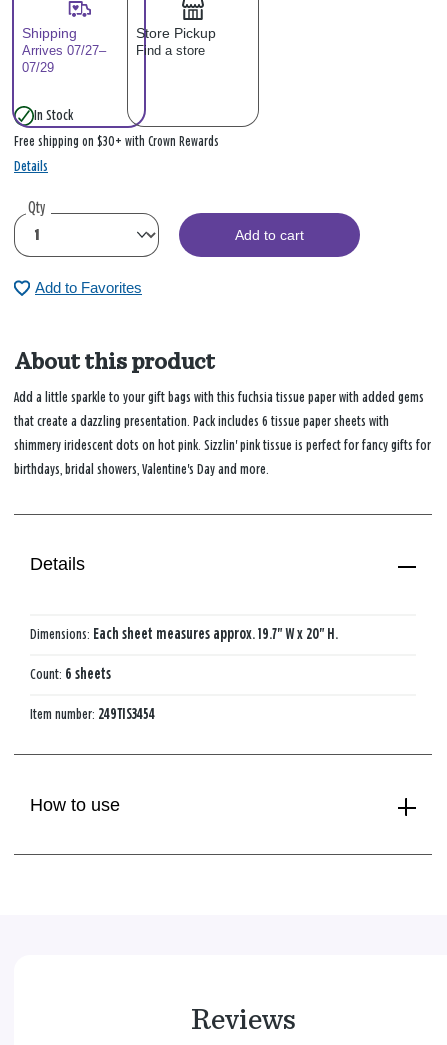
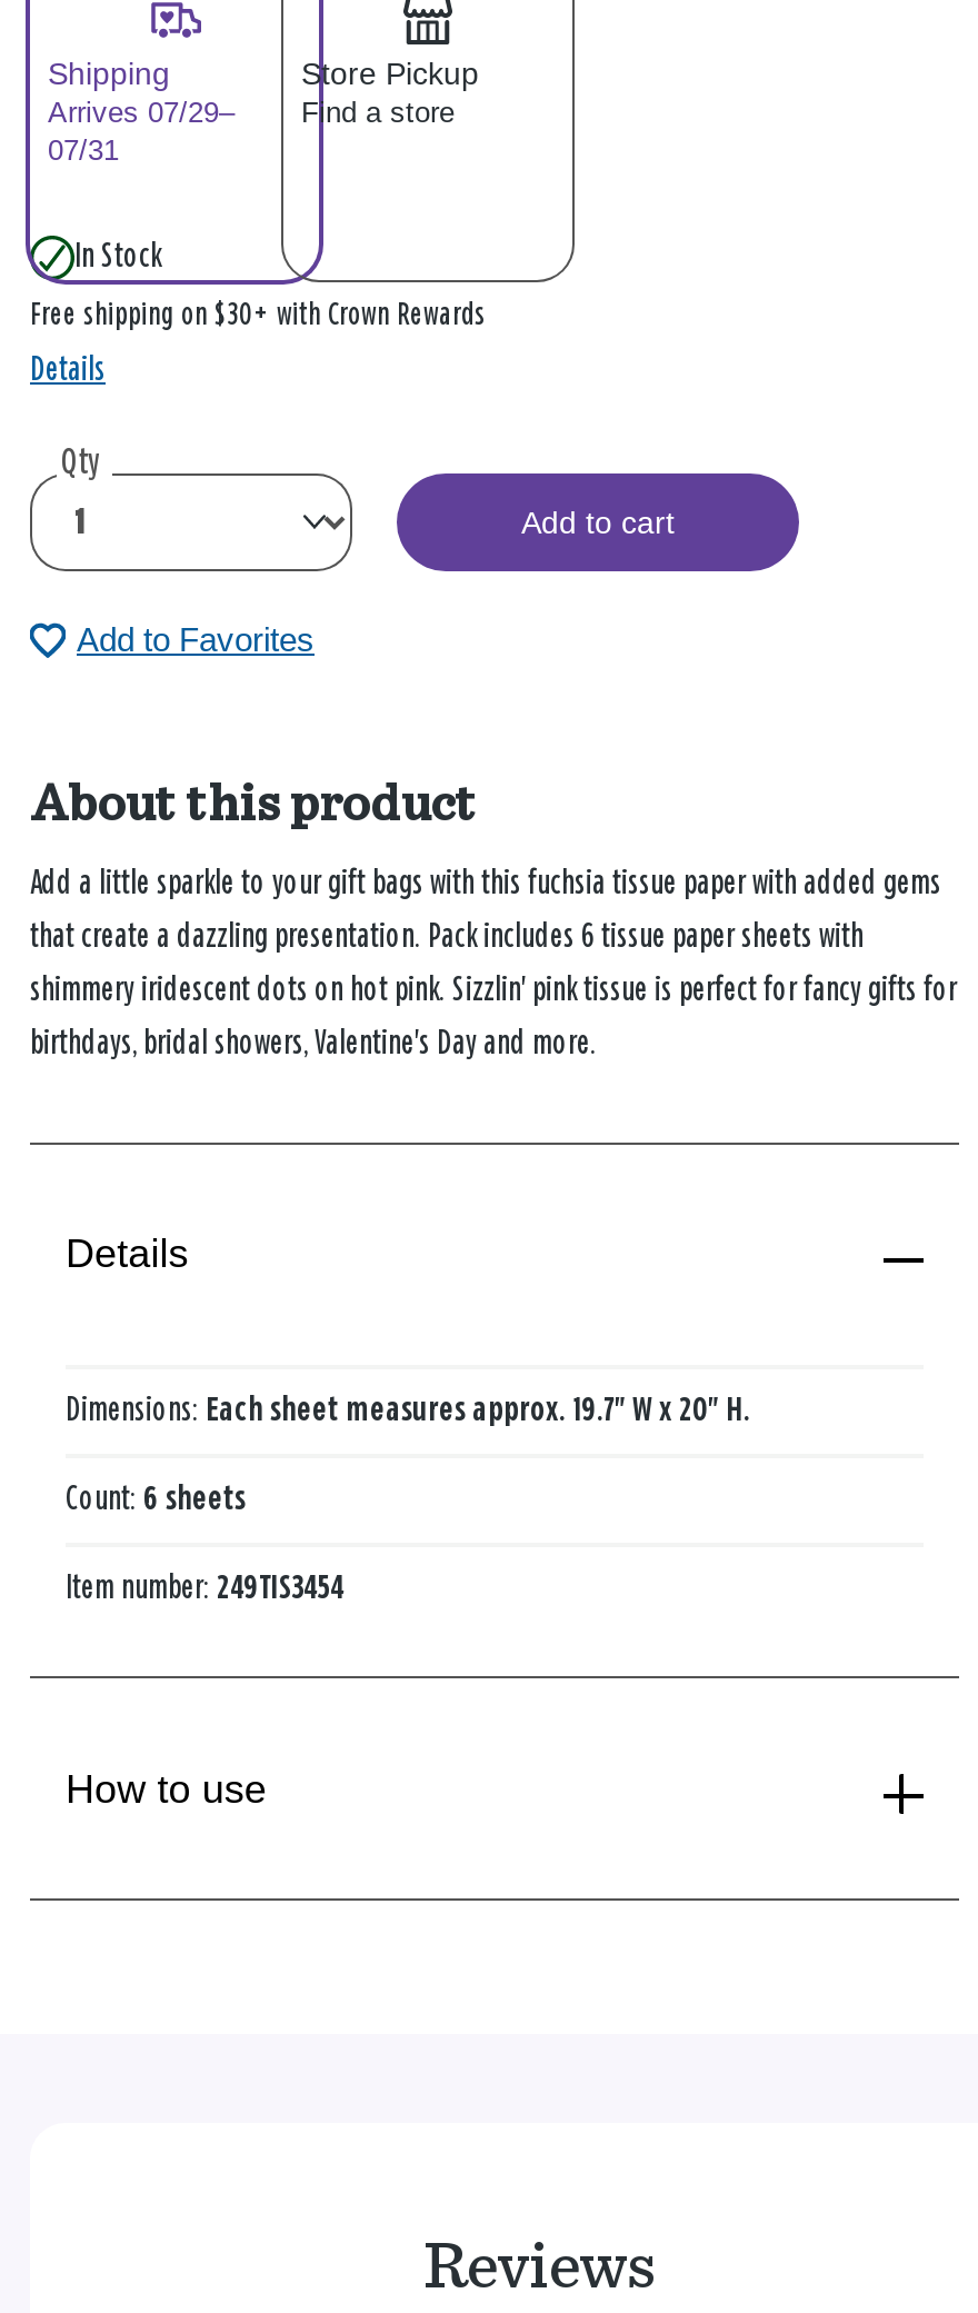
- Arrives 07/27– Find a store
+ Arrives 07/29– Find a store

- 07/29
+ 07/31
